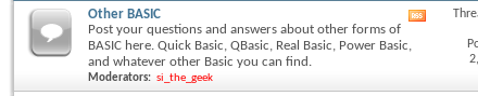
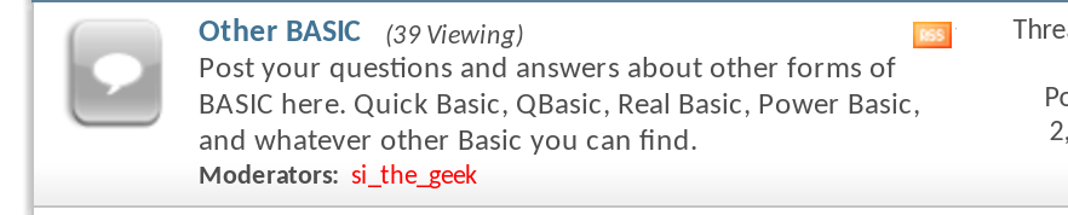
+ (39 Viewing)
